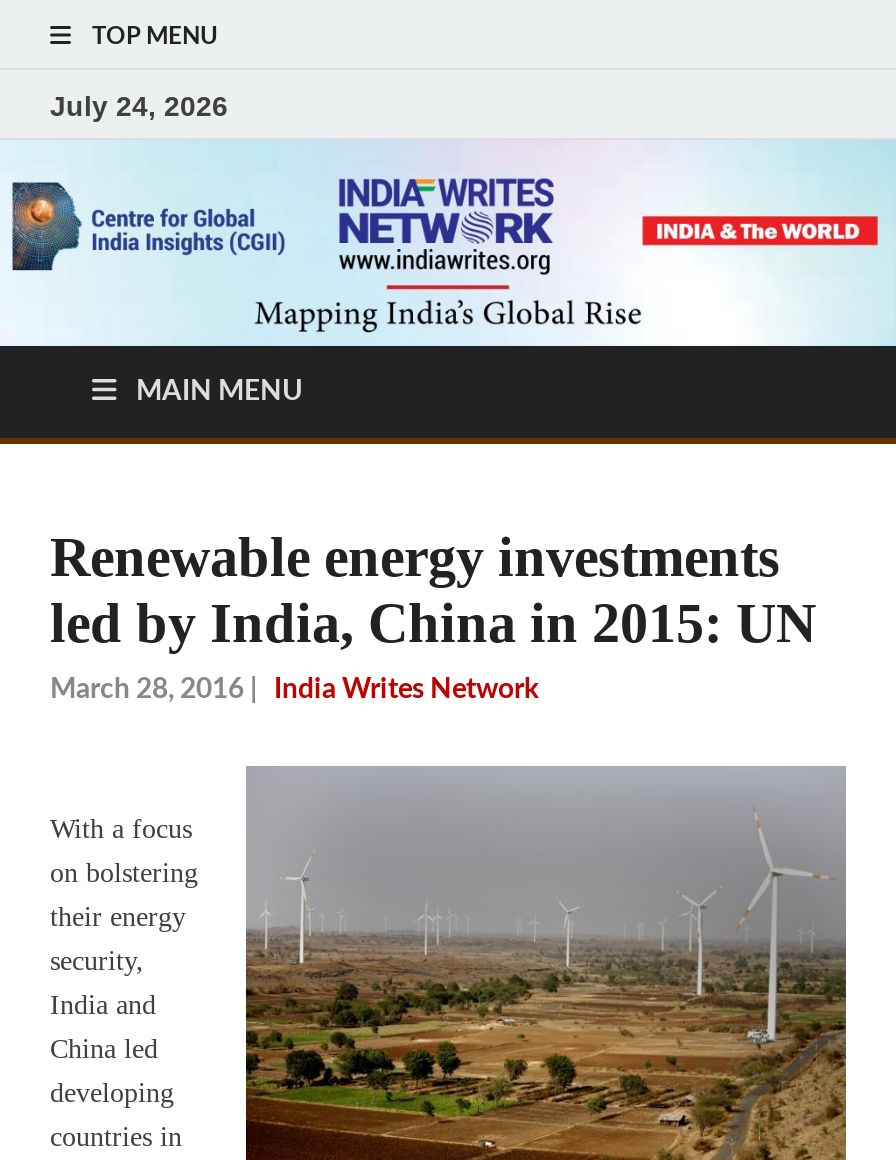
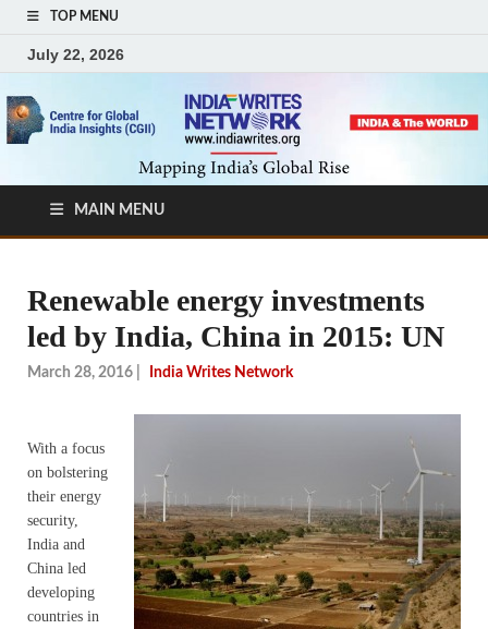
- July 24, 2026
+ July 22, 2026
